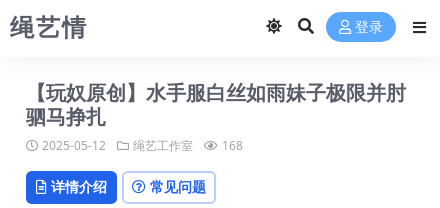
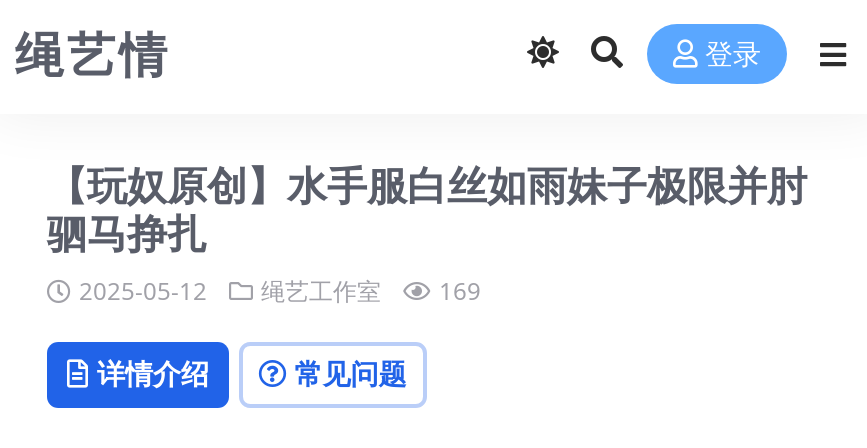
- 2025-05-12 绳艺工作室 168
+ 2025-05-12 绳艺工作室 169
